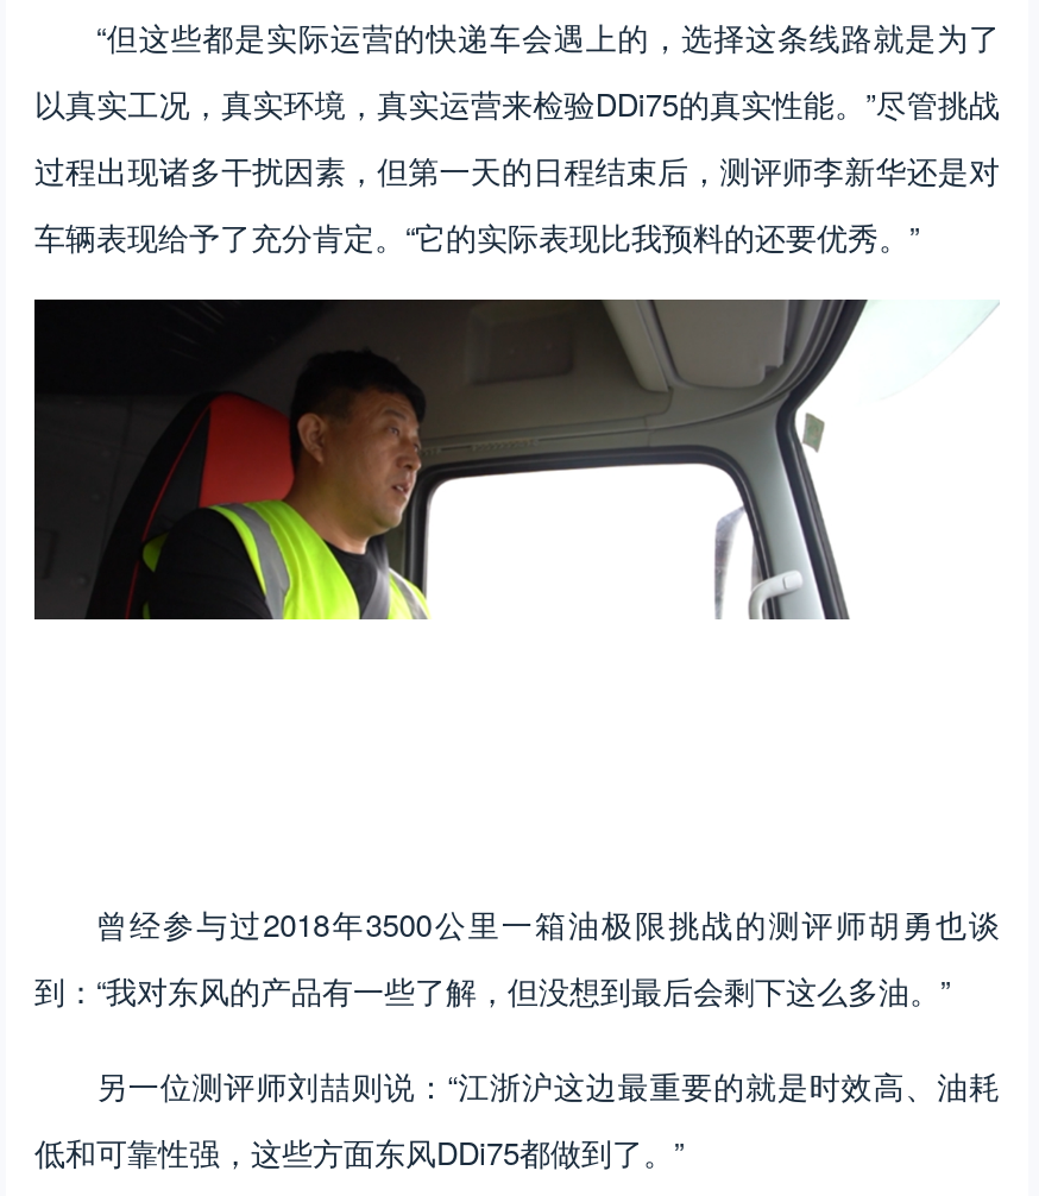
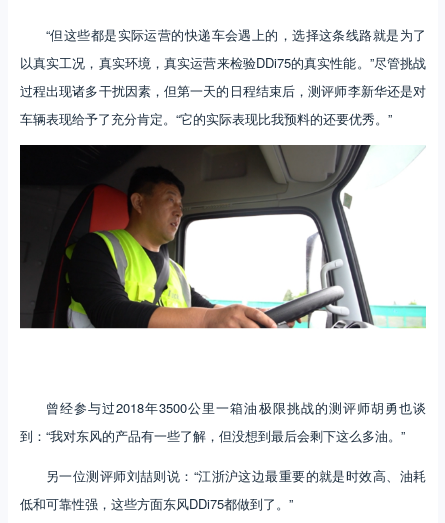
+ [image]
